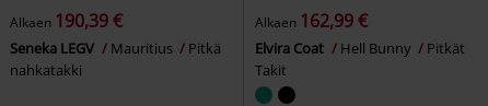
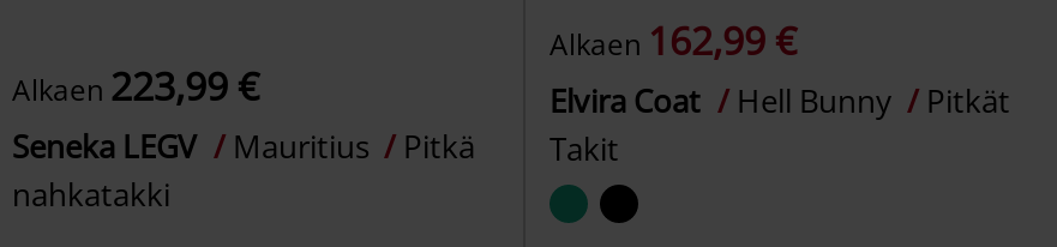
- Alkaen 190,39 €
+ Alkaen 223,99 €
